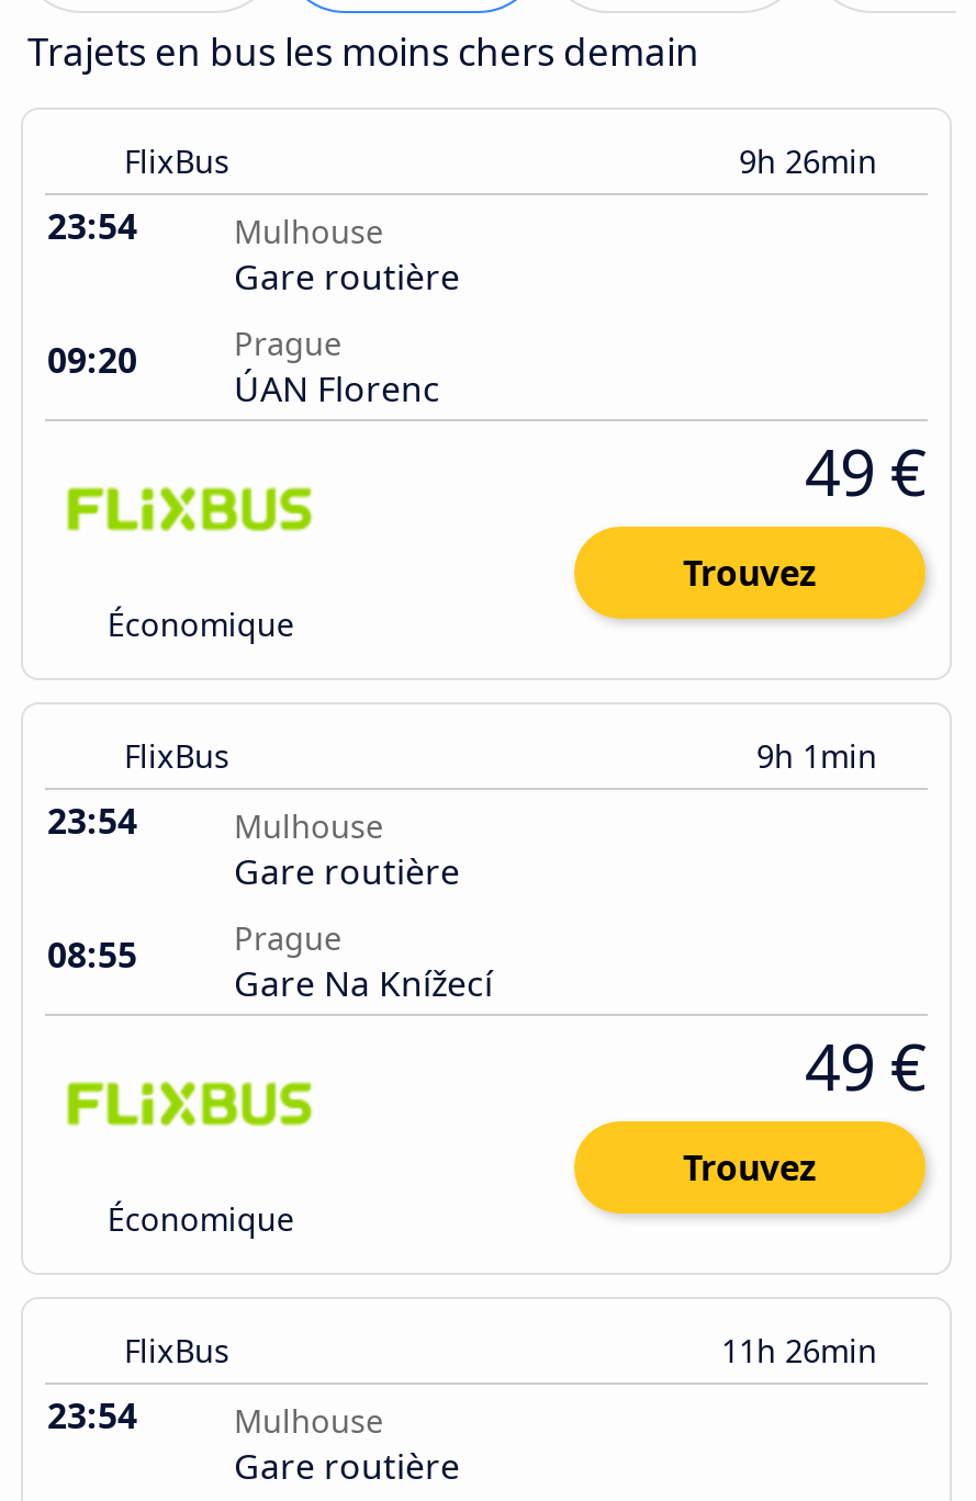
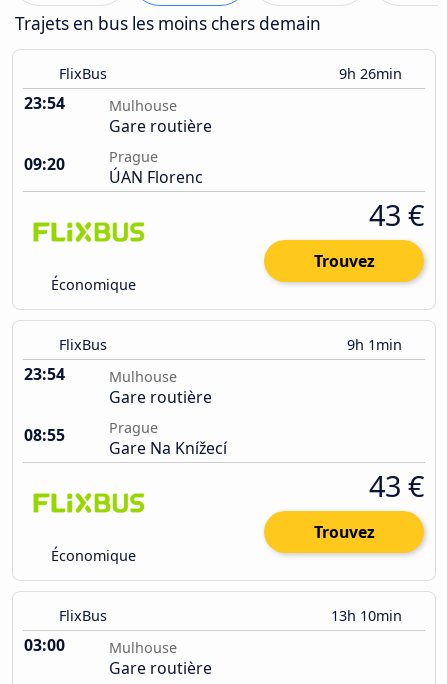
- 49 €
+ 43 €

- 49 €
+ 43 €

- 11h 26min
- 23:54
+ 13h 10min
+ 03:00
